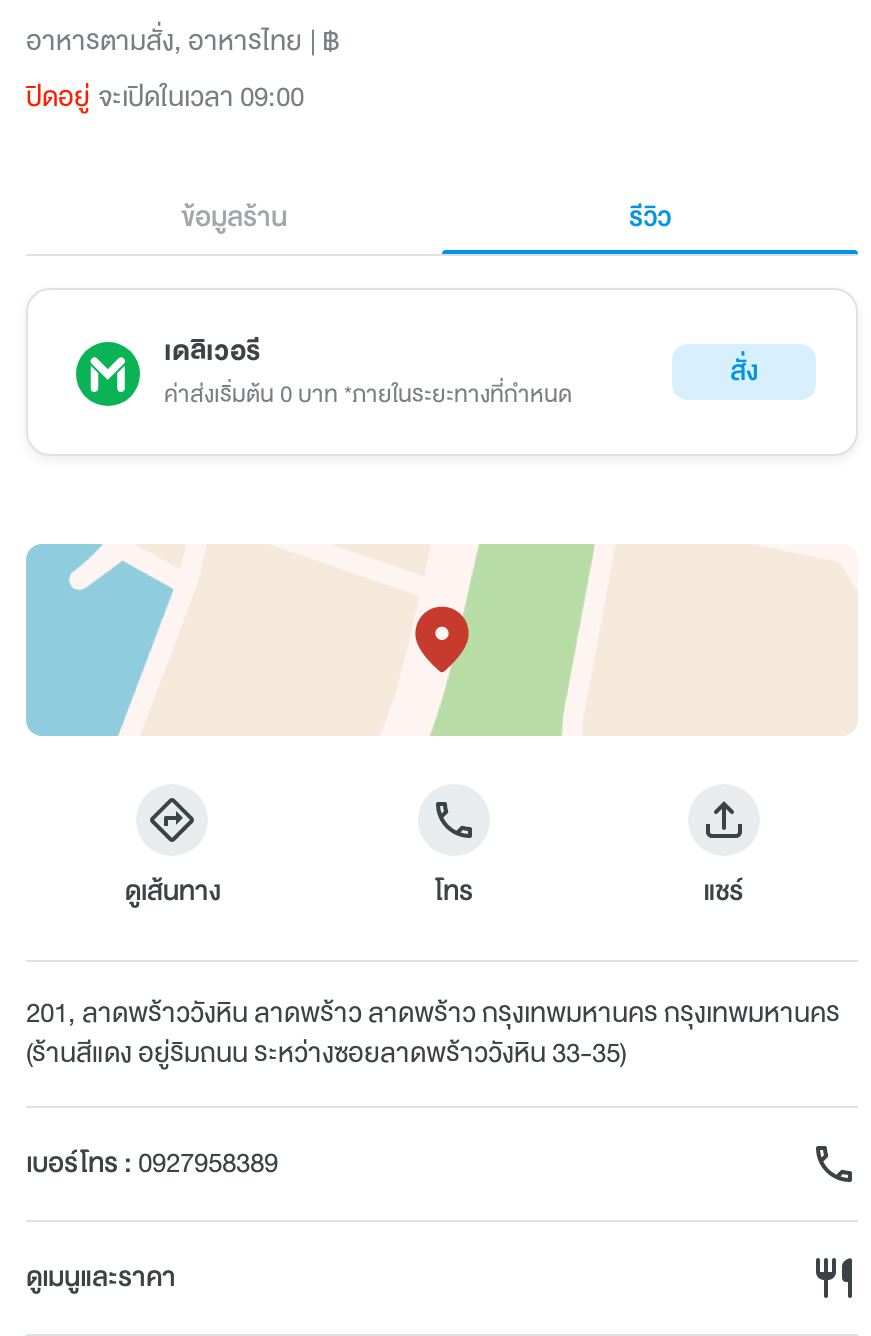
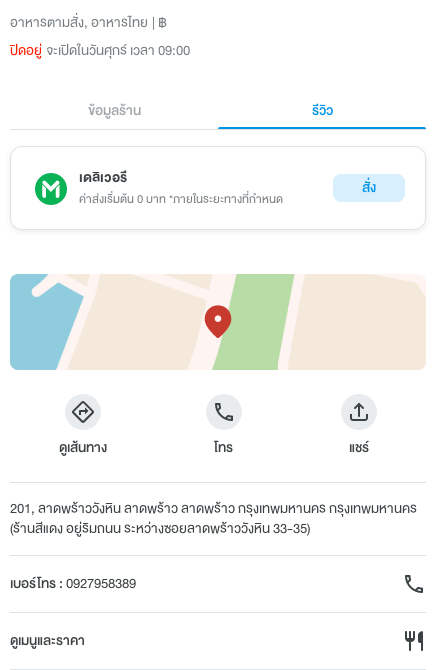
- ปิดอยู่ จะเปิดในเวลา 09:00
+ ปิดอยู่ จะเปิดในวันศุกร์ เวลา 09:00
